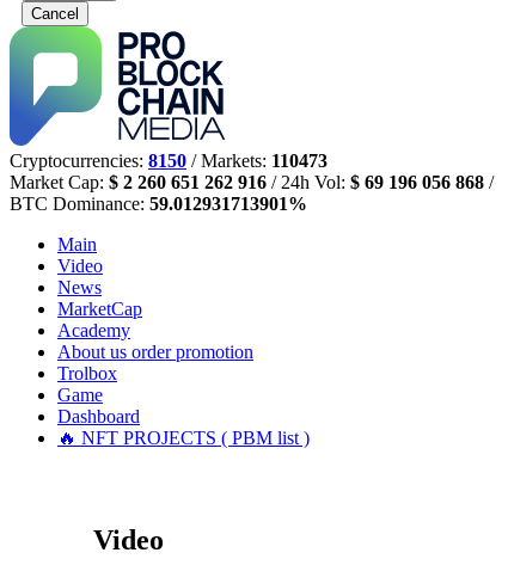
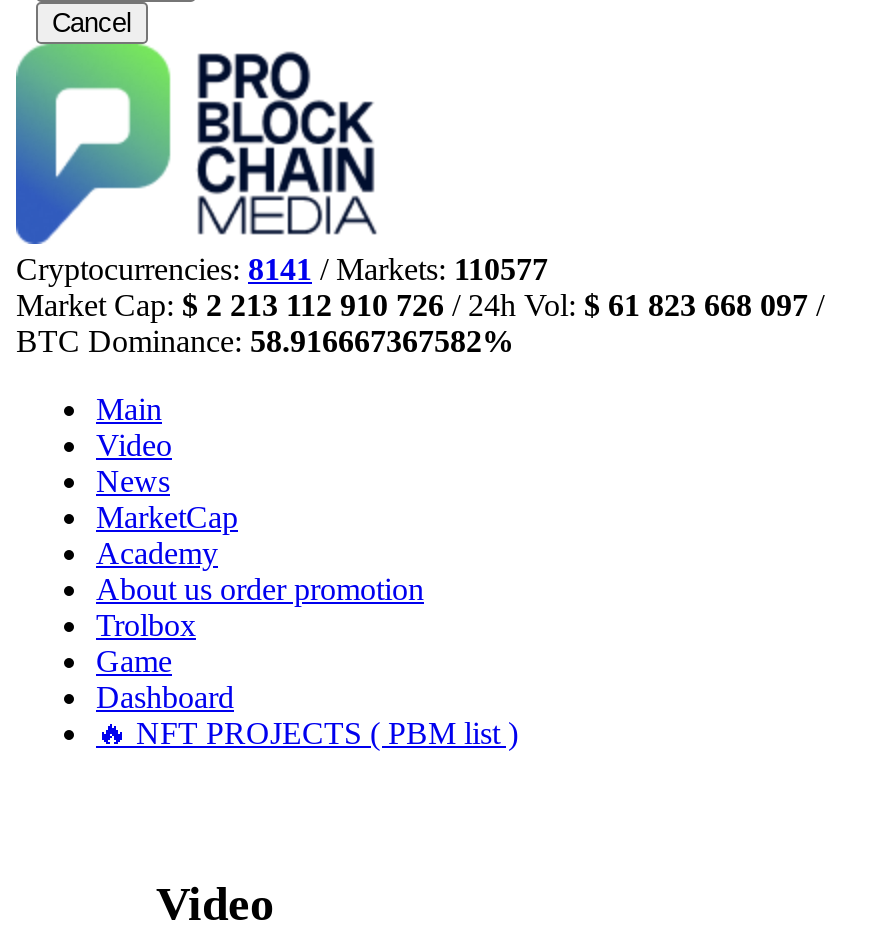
- Cryptocurrencies: 8150 / Markets: 110473
+ Cryptocurrencies: 8141 / Markets: 110577

- Market Cap: $ 2 260 651 262 916 / 24h Vol: $ 69 196 056 868 /
+ Market Cap: $ 2 213 112 910 726 / 24h Vol: $ 61 823 668 097 /

- BTC Dominance: 59.012931713901%
+ BTC Dominance: 58.916667367582%
